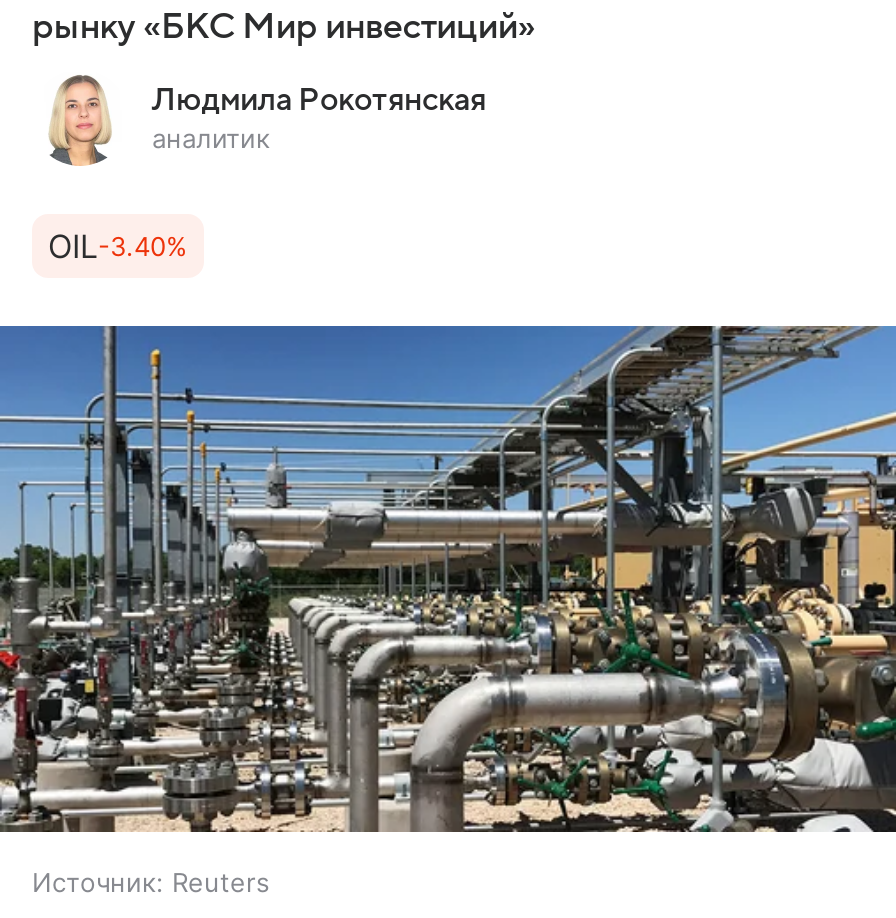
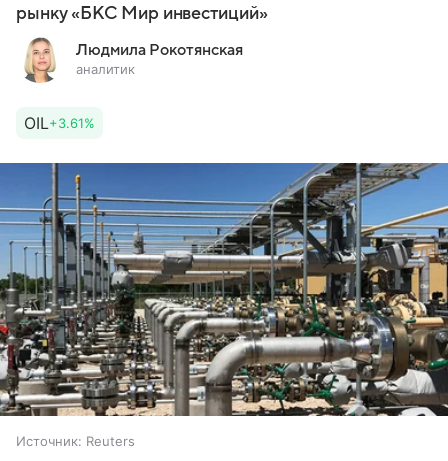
- OIL-3.40%
+ OIL+3.61%
